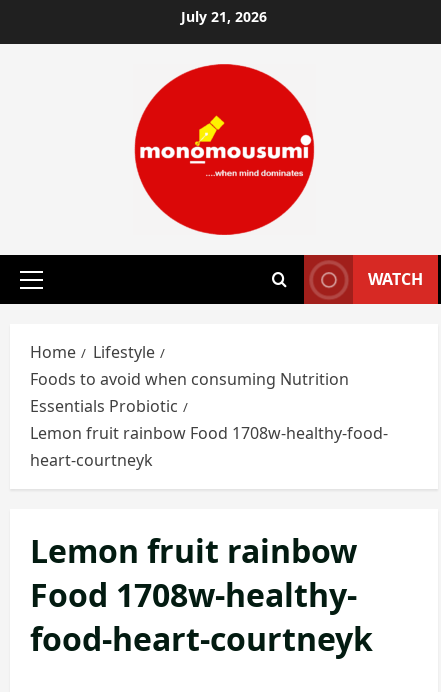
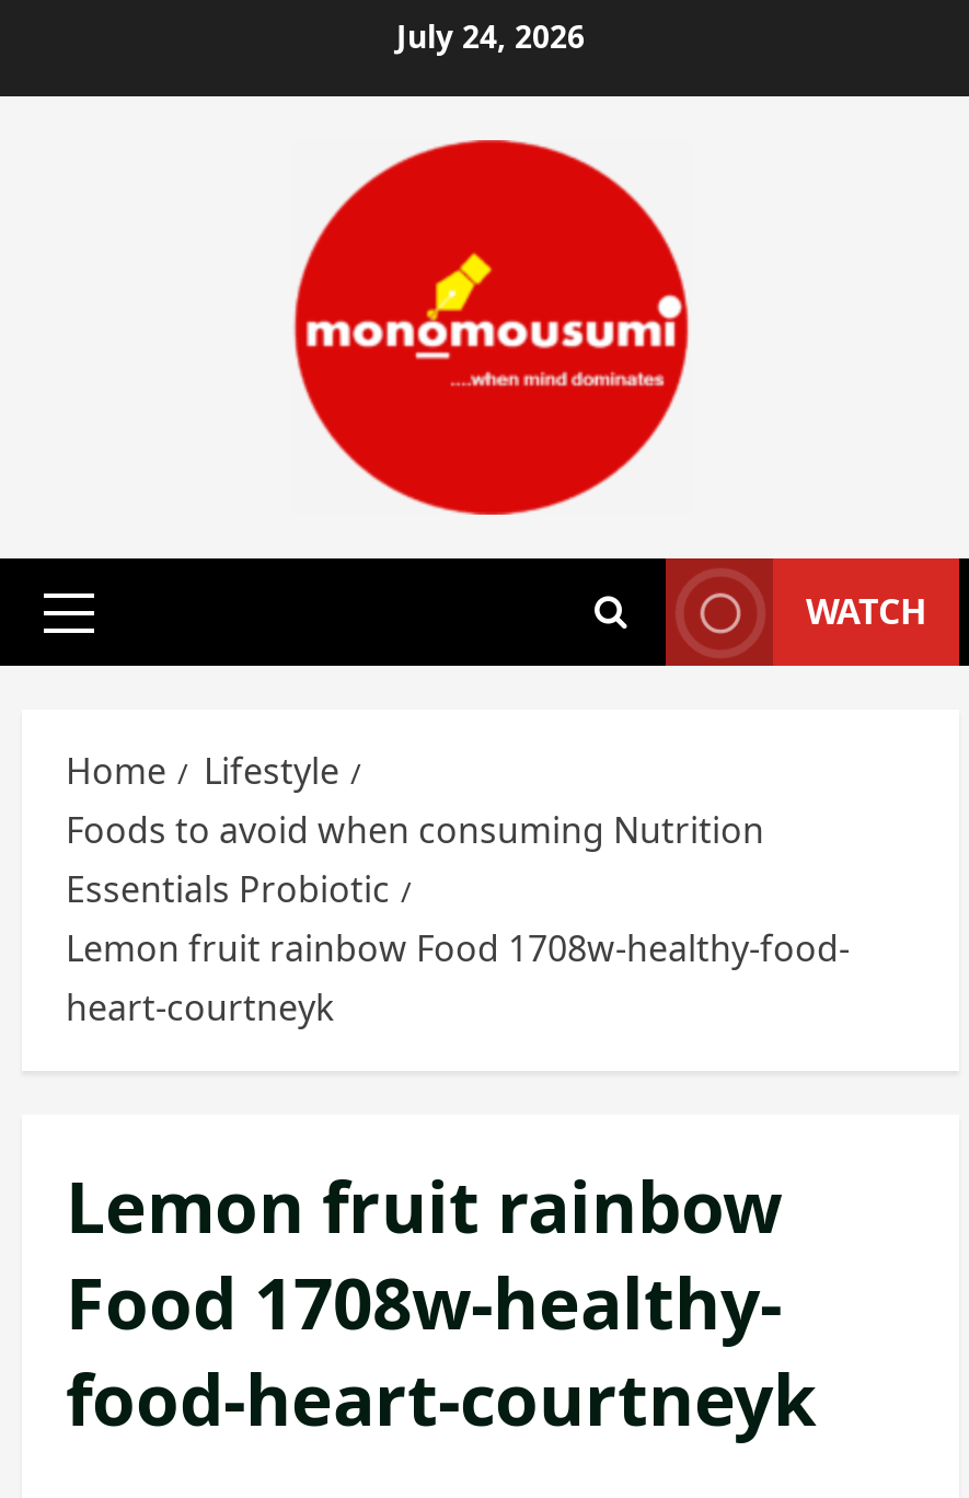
- July 21, 2026
+ July 24, 2026
